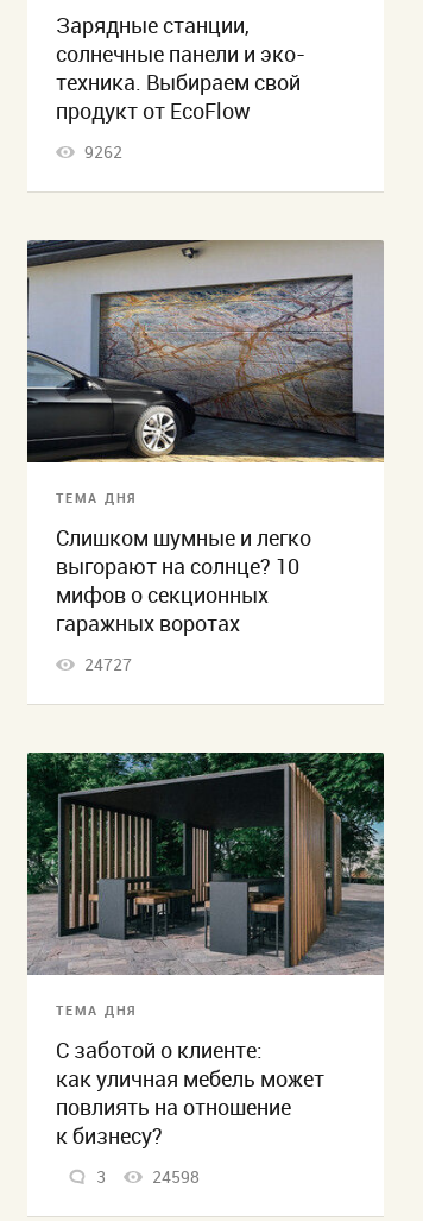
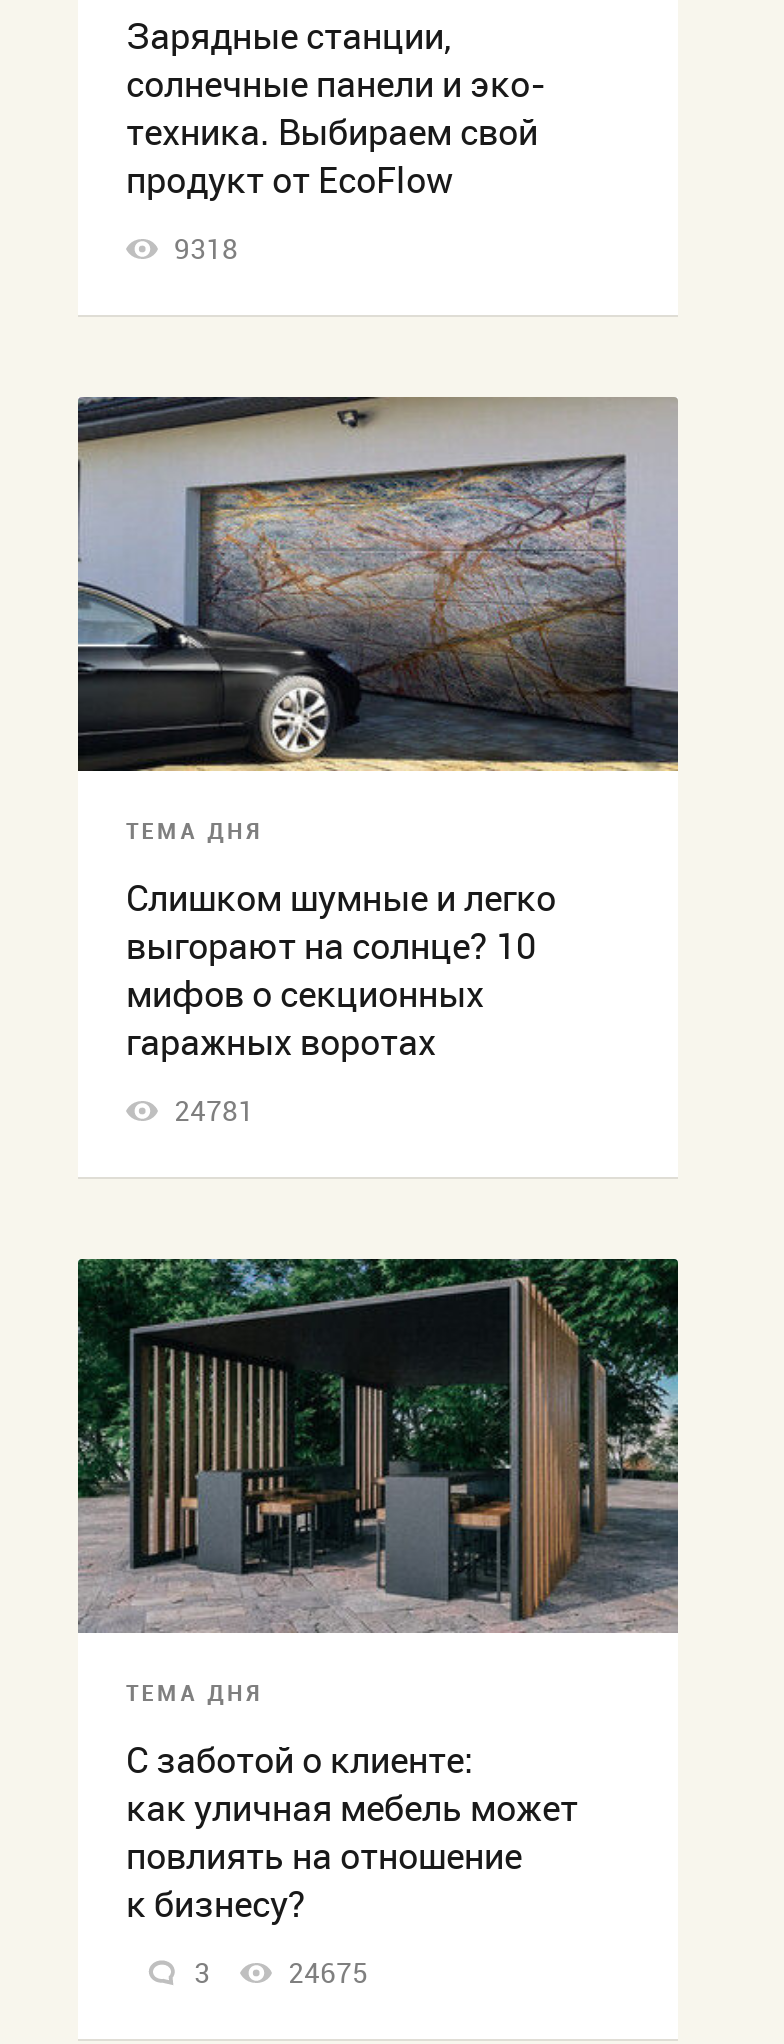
- 9262
+ 9318

- 24727
+ 24781

- 24598
+ 24675
